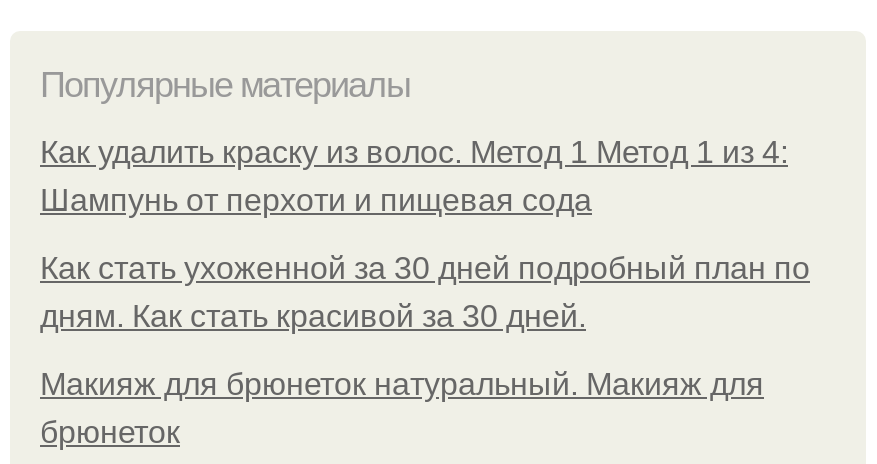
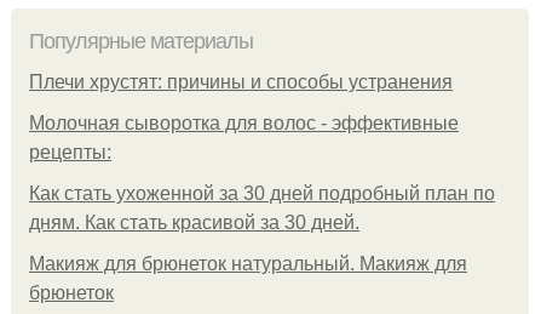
- Как удалить краску из волос. Метод 1 Метод 1 из 4:
- Шампунь от перхоти и пищевая сода
+ Плечи хрустят: причины и способы устранения
+ Молочная сыворотка для волос - эффективные
+ рецепты:
